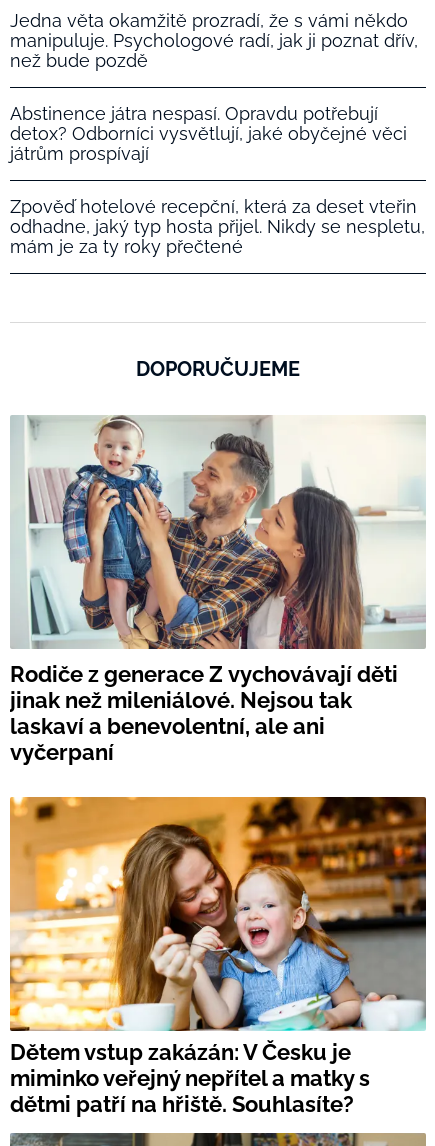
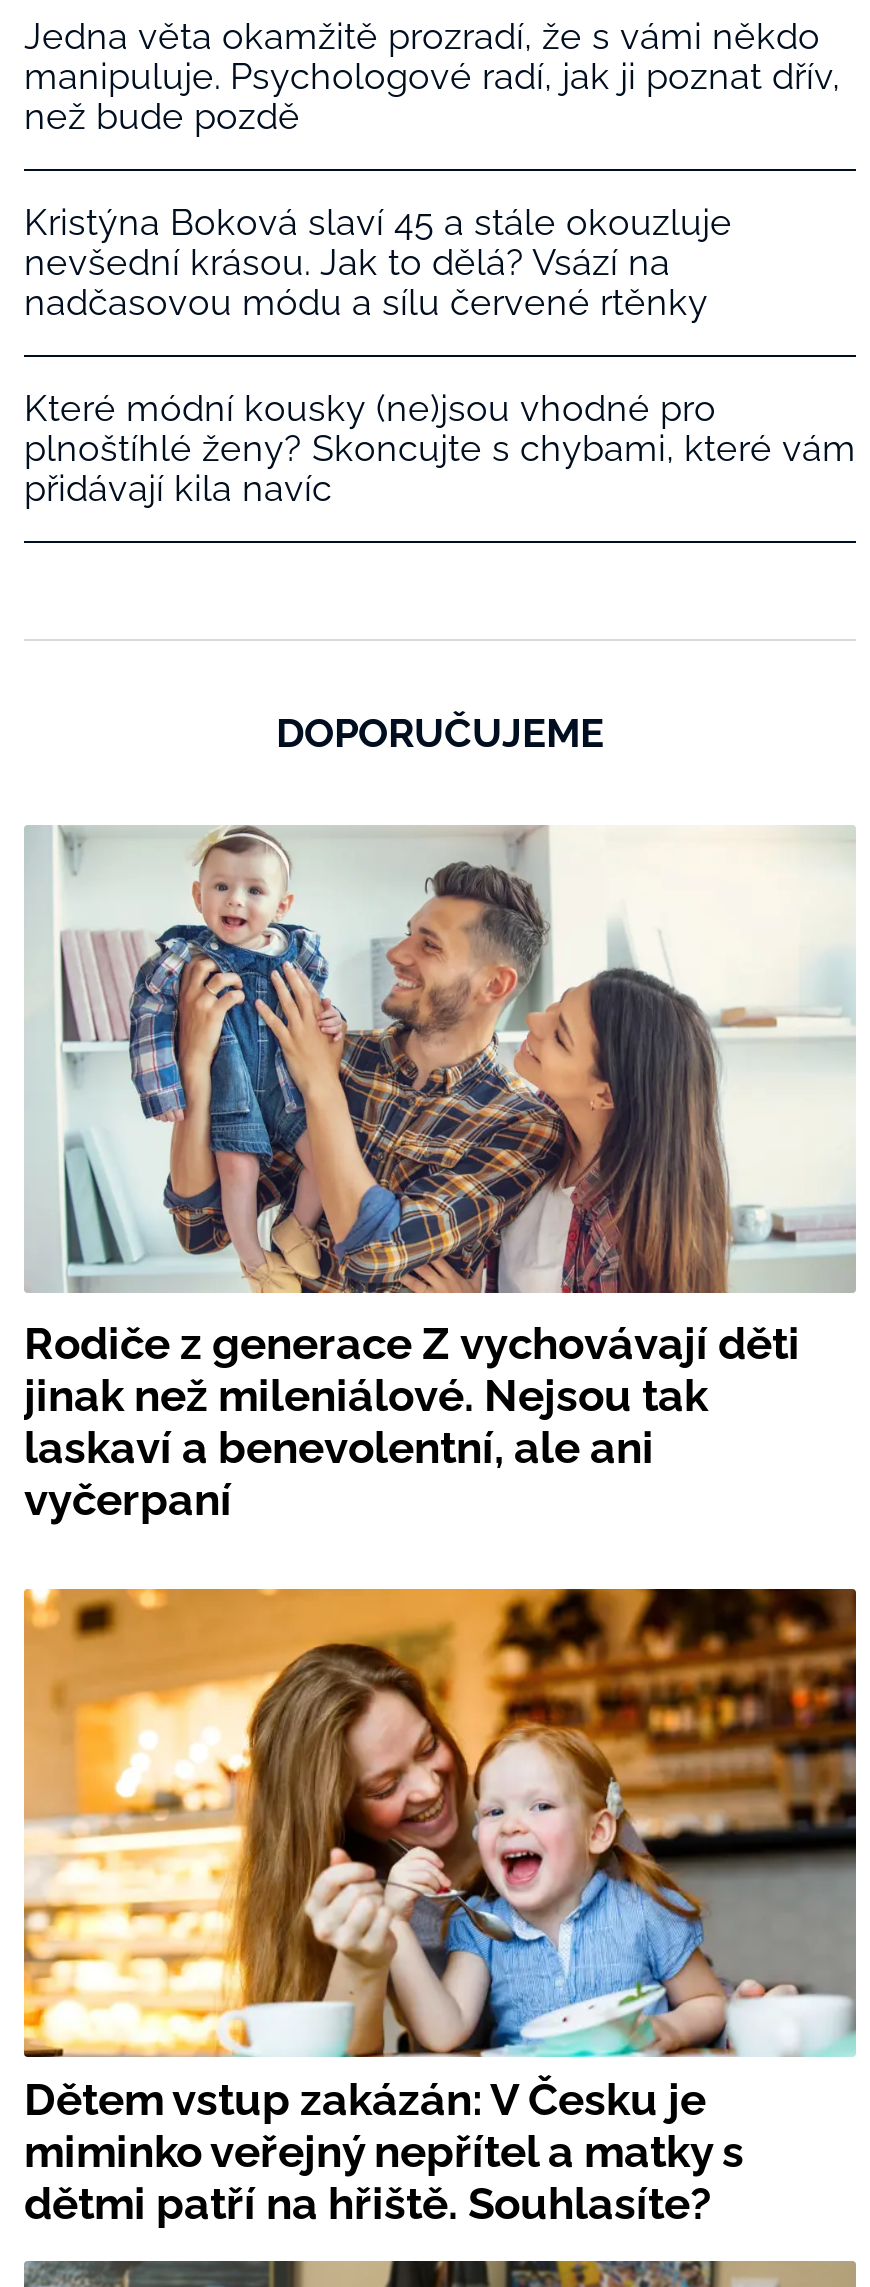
- Abstinence játra nespasí. Opravdu potřebují
- detox? Odborníci vysvětlují, jaké obyčejné věci
- játrům prospívají
+ Kristýna Boková slaví 45 a stále okouzluje
+ nevšední krásou. Jak to dělá? Vsází na
+ nadčasovou módu a sílu červené rtěnky

- Zpověď hotelové recepční, která za deset vteřin
- odhadne, jaký typ hosta přijel. Nikdy se nespletu,
- mám je za ty roky přečtené
+ Které módní kousky (ne)jsou vhodné pro
+ plnoštíhlé ženy? Skoncujte s chybami, které vám
+ přidávají kila navíc
